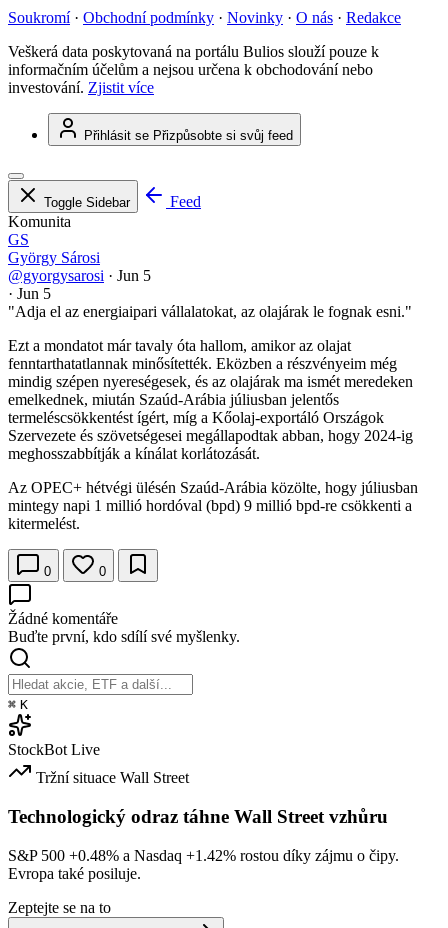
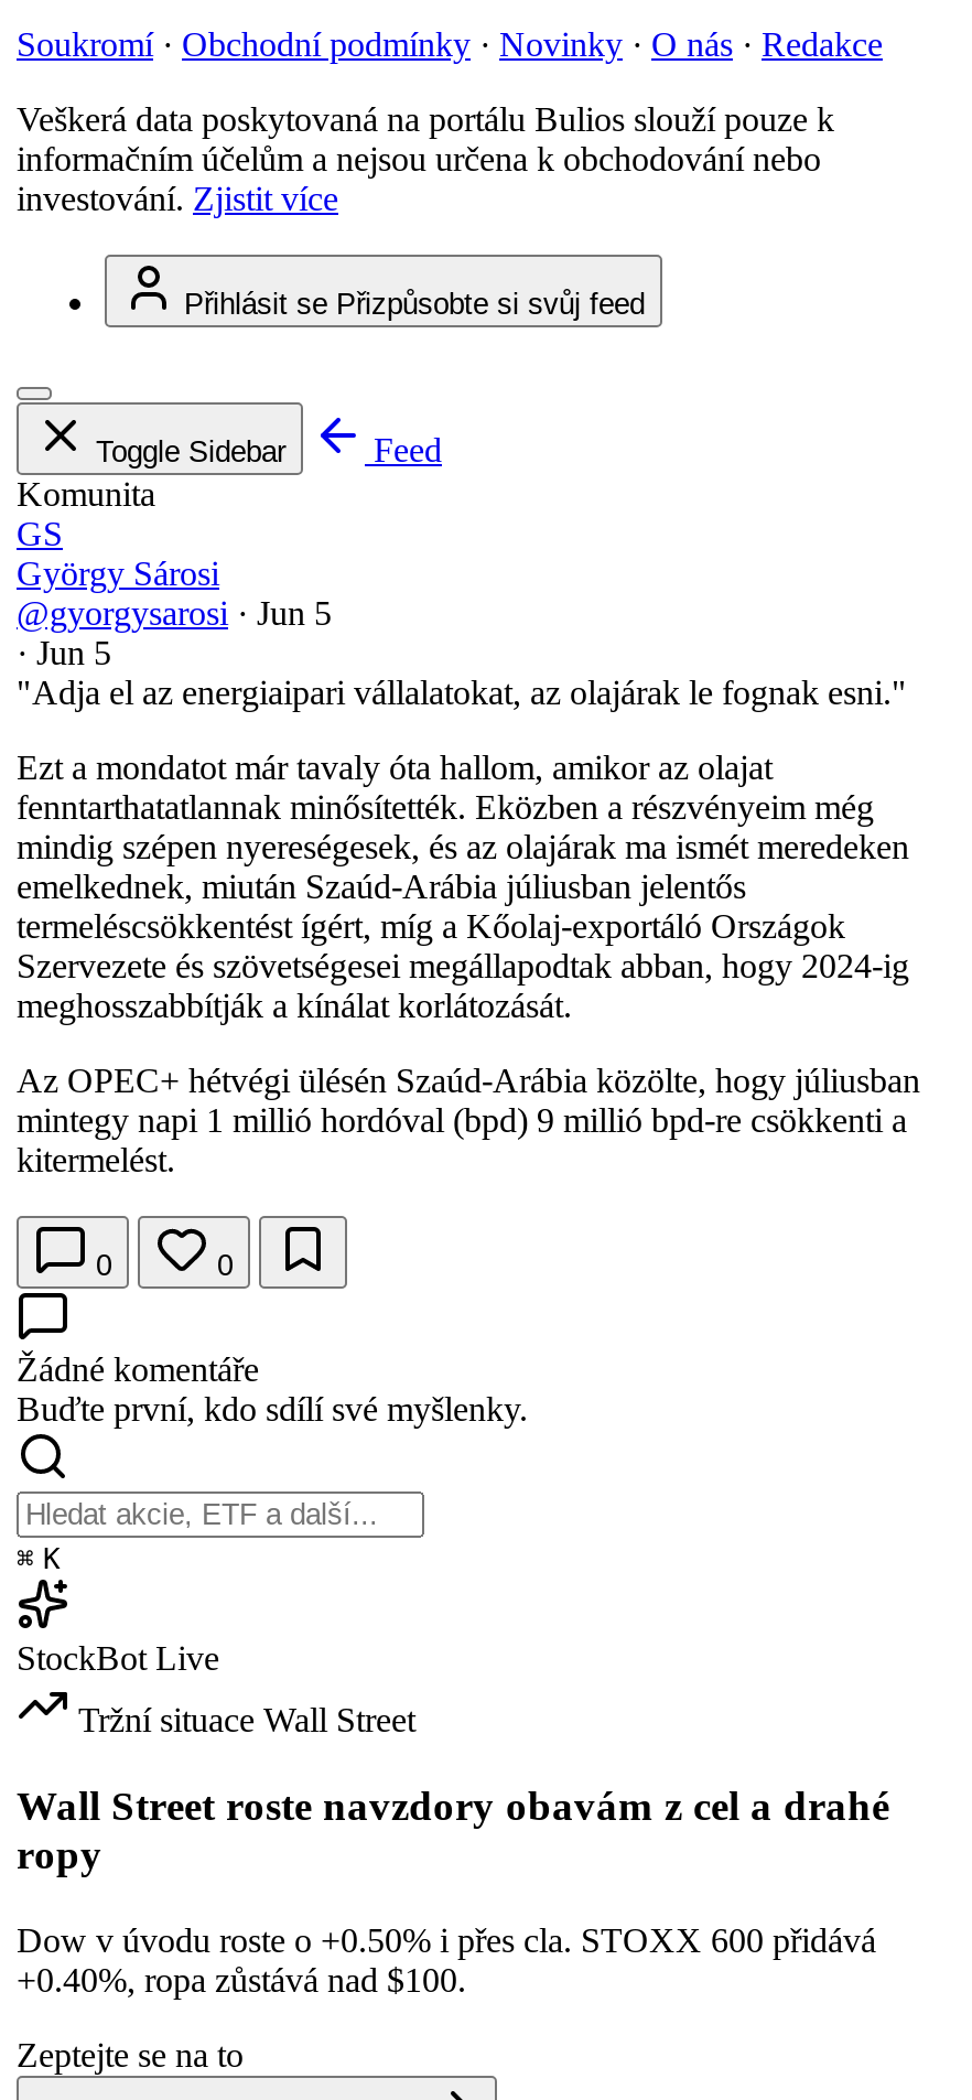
- Technologický odraz táhne Wall Street vzhůru
+ Wall Street roste navzdory obavám z cel a drahé
+ ropy

- S&P 500 +0.48% a Nasdaq +1.42% rostou díky zájmu o čipy.
- Evropa také posiluje.
+ Dow v úvodu roste o +0.50% i přes cla. STOXX 600 přidává
+ +0.40%, ropa zůstává nad $100.
